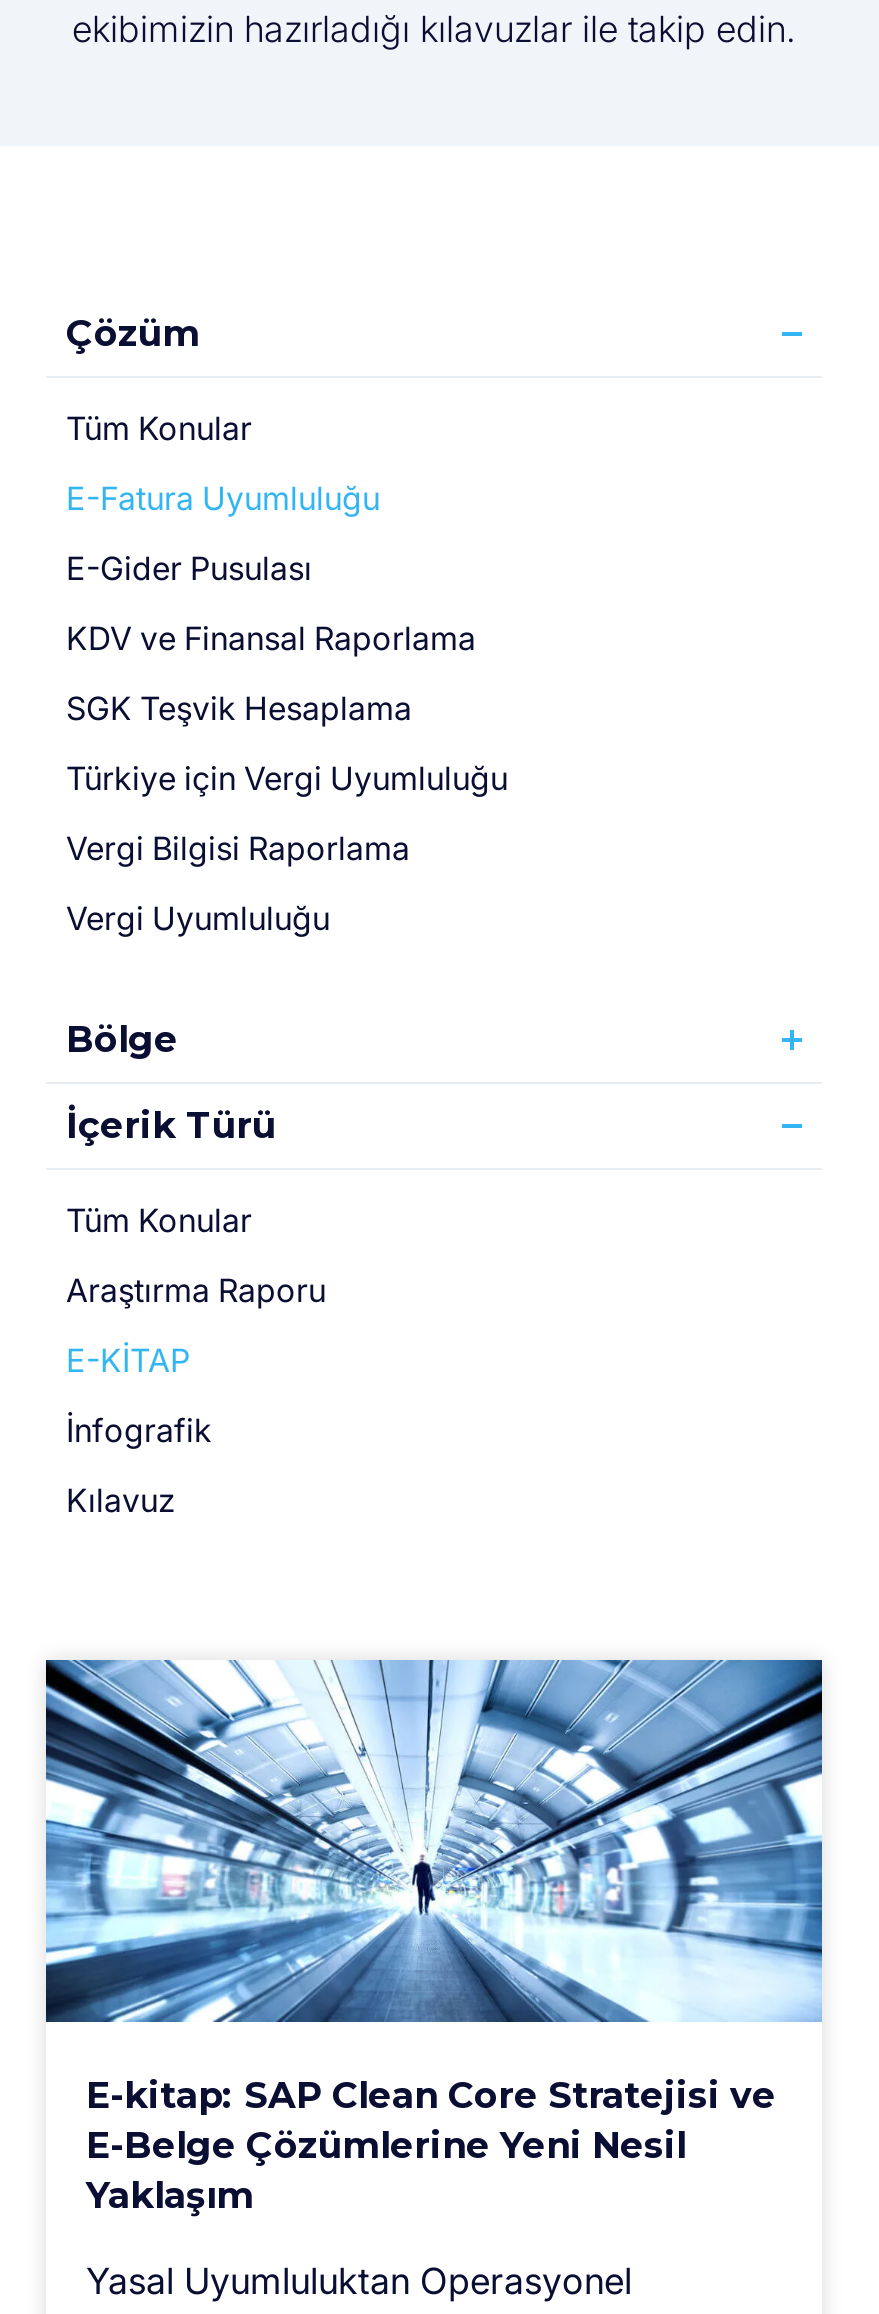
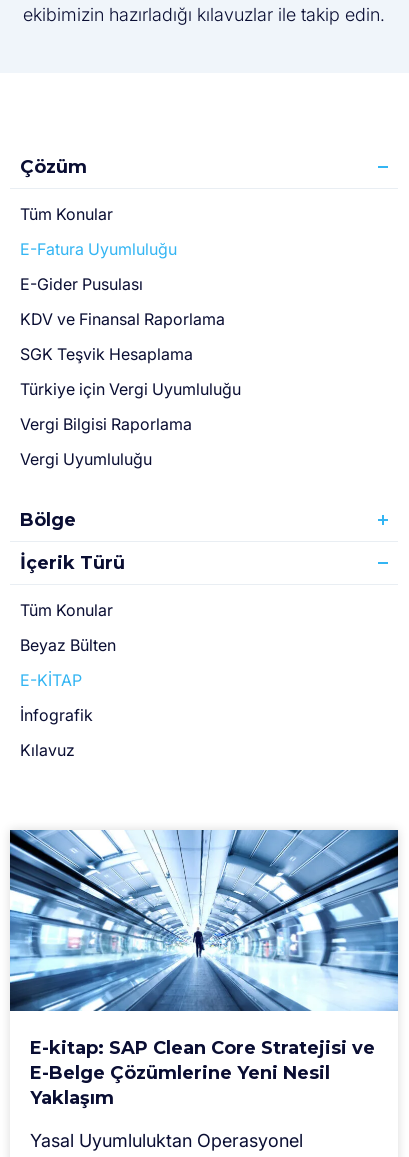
- Araştırma Raporu
+ Beyaz Bülten
